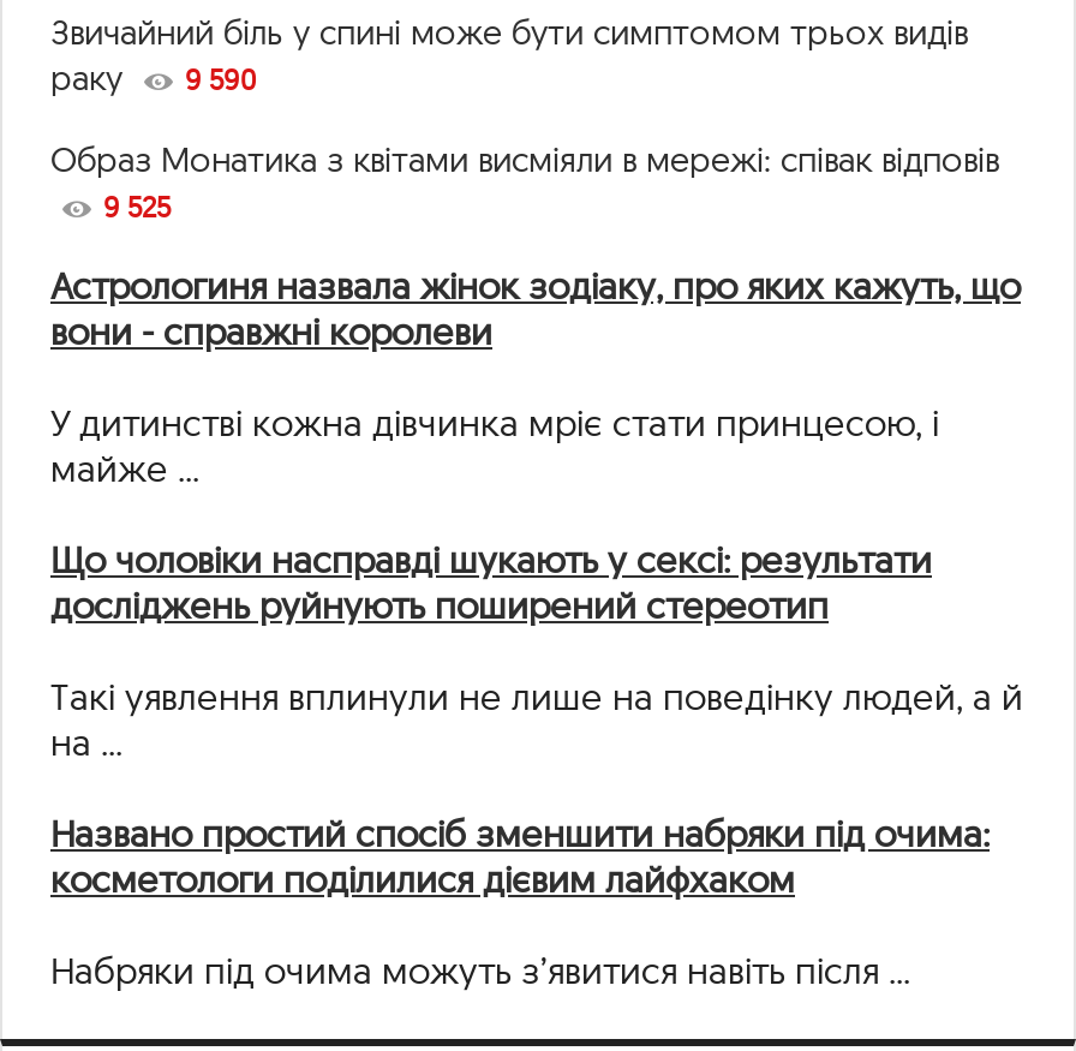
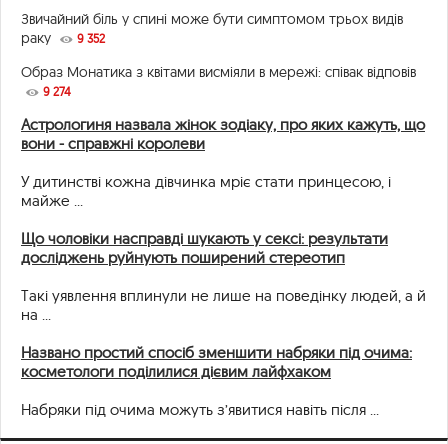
- раку 9 590
+ раку 9 352

- 9 525
+ 9 274
